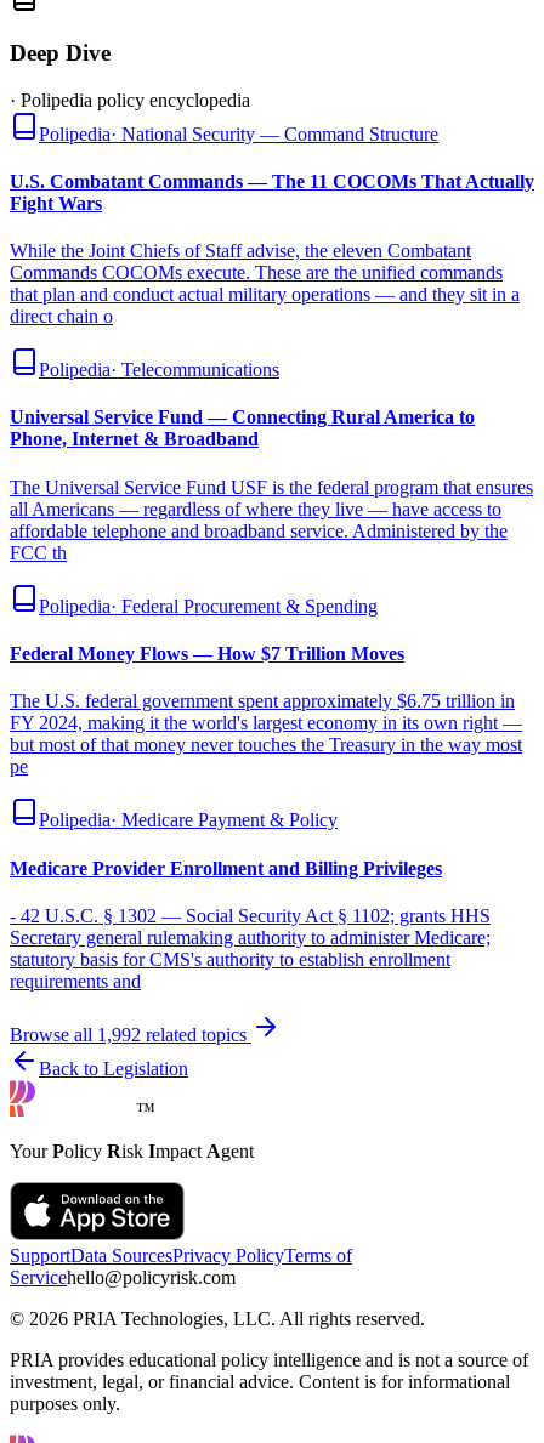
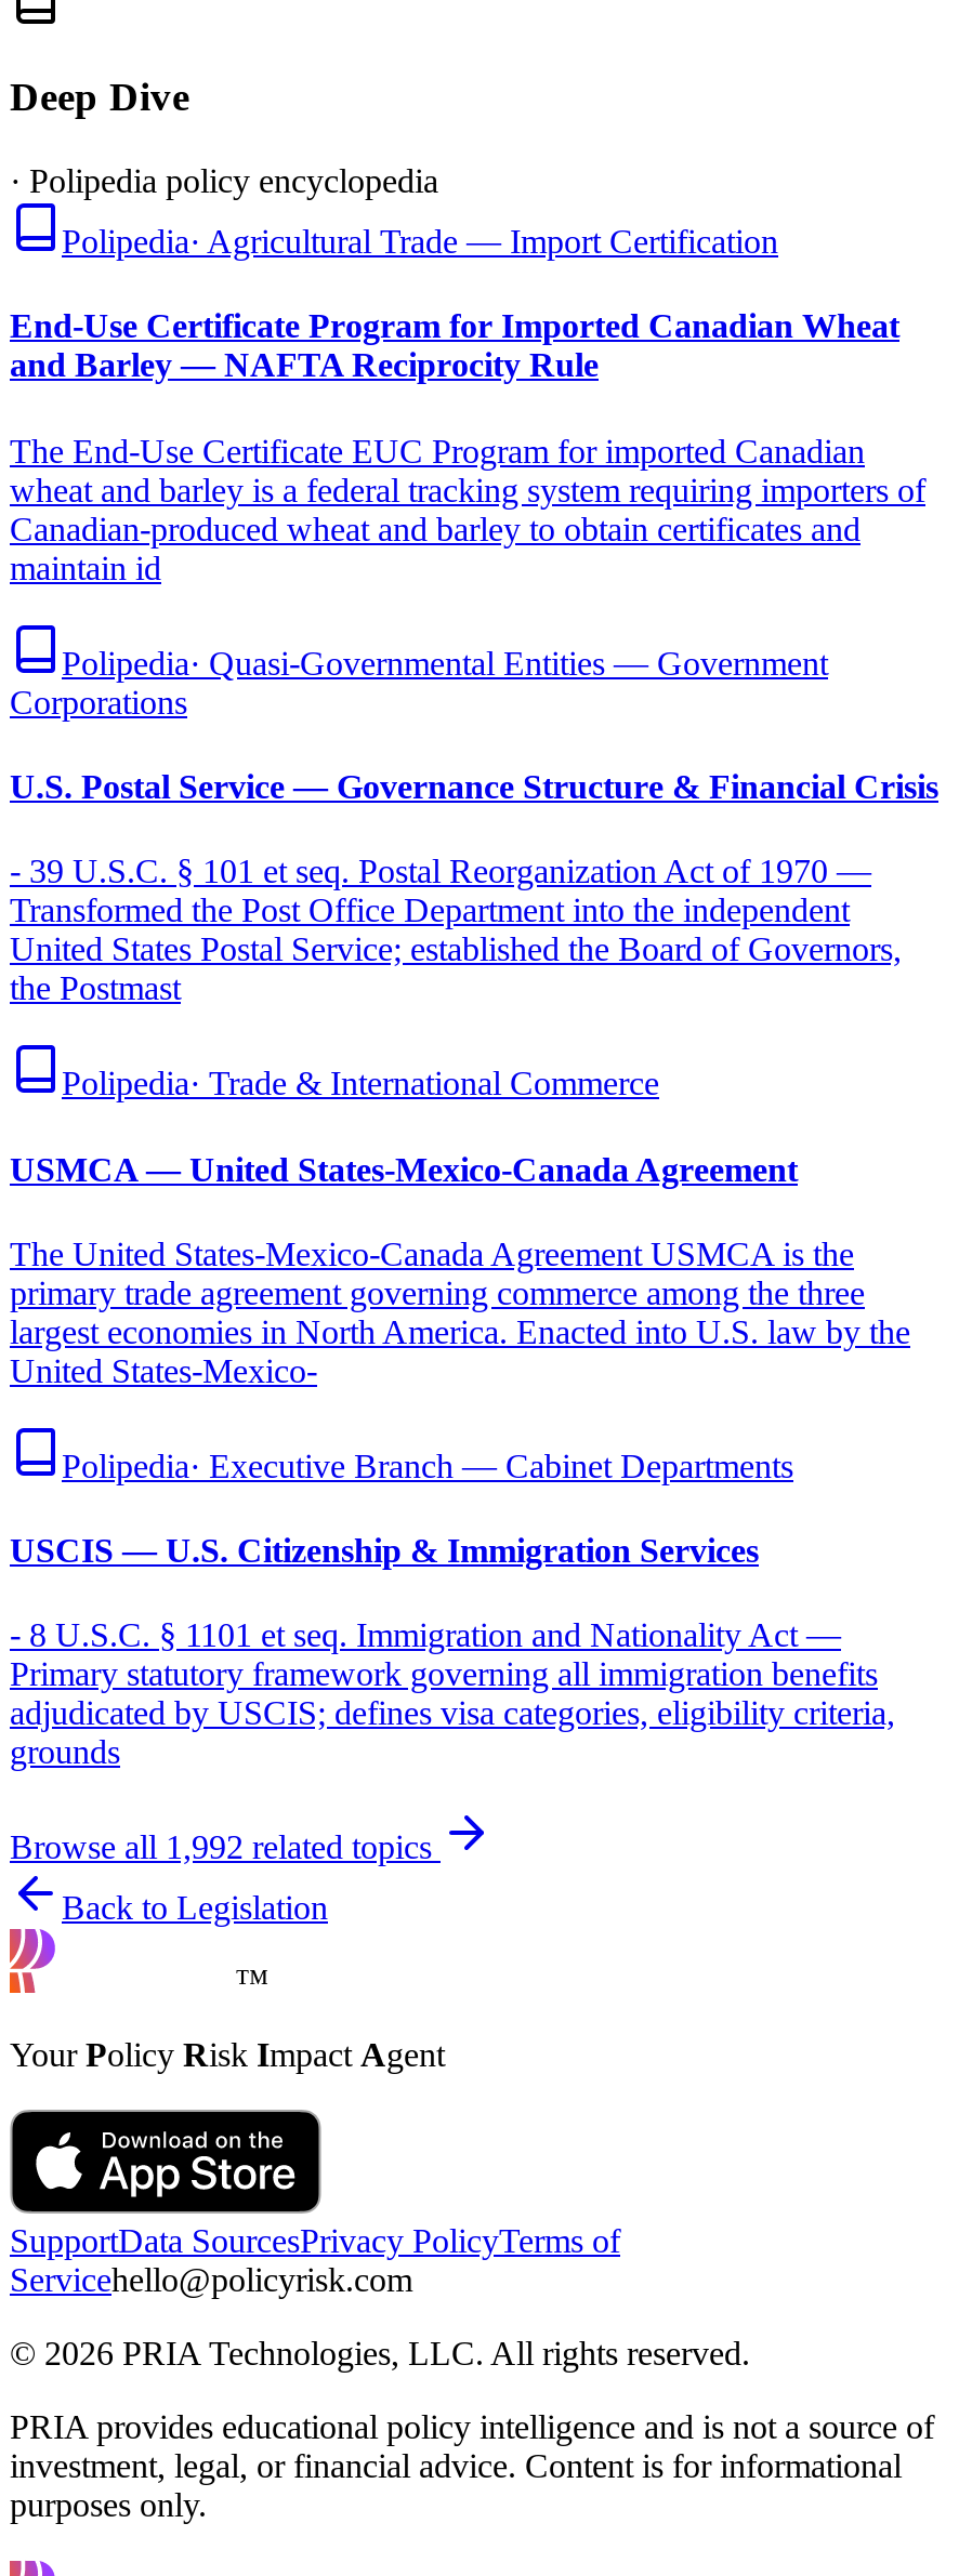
- Polipedia · National Security — Command Structure
+ Polipedia · Agricultural Trade — Import Certification

- U.S. Combatant Commands — The 11 COCOMs That Actually
- Fight Wars
+ End-Use Certificate Program for Imported Canadian Wheat
+ and Barley — NAFTA Reciprocity Rule

- While the Joint Chiefs of Staff advise, the eleven Combatant
- Commands COCOMs execute. These are the unified commands
- that plan and conduct actual military operations — and they sit in a
- direct chain o
+ The End-Use Certificate EUC Program for imported Canadian
+ wheat and barley is a federal tracking system requiring importers of
+ Canadian-produced wheat and barley to obtain certificates and
+ maintain id

- Polipedia · Telecommunications
+ Polipedia · Quasi-Governmental Entities — Government
+ Corporations

- Universal Service Fund — Connecting Rural America to
- Phone, Internet & Broadband
+ U.S. Postal Service — Governance Structure & Financial Crisis

- The Universal Service Fund USF is the federal program that ensures
- all Americans — regardless of where they live — have access to
- affordable telephone and broadband service. Administered by the
- FCC th
+ - 39 U.S.C. § 101 et seq. Postal Reorganization Act of 1970 —
+ Transformed the Post Office Department into the independent
+ United States Postal Service; established the Board of Governors,
+ the Postmast

- Polipedia · Federal Procurement & Spending
+ Polipedia · Trade & International Commerce

- Federal Money Flows — How $7 Trillion Moves
+ USMCA — United States-Mexico-Canada Agreement

- The U.S. federal government spent approximately $6.75 trillion in
- FY 2024, making it the world's largest economy in its own right —
- but most of that money never touches the Treasury in the way most
- pe
+ The United States-Mexico-Canada Agreement USMCA is the
+ primary trade agreement governing commerce among the three
+ largest economies in North America. Enacted into U.S. law by the
+ United States-Mexico-

- Polipedia · Medicare Payment & Policy
+ Polipedia · Executive Branch — Cabinet Departments

- Medicare Provider Enrollment and Billing Privileges
+ USCIS — U.S. Citizenship & Immigration Services

- - 42 U.S.C. § 1302 — Social Security Act § 1102; grants HHS
- Secretary general rulemaking authority to administer Medicare;
- statutory basis for CMS's authority to establish enrollment
- requirements and
+ - 8 U.S.C. § 1101 et seq. Immigration and Nationality Act —
+ Primary statutory framework governing all immigration benefits
+ adjudicated by USCIS; defines visa categories, eligibility criteria,
+ grounds
